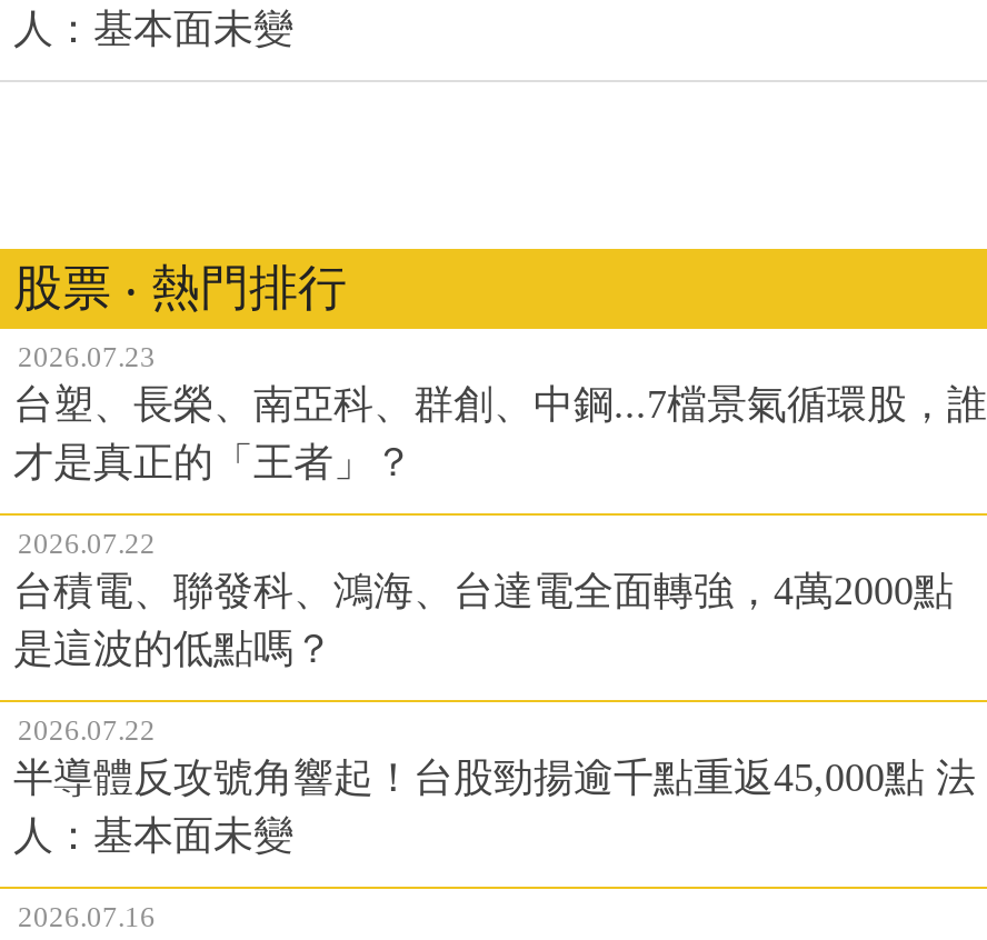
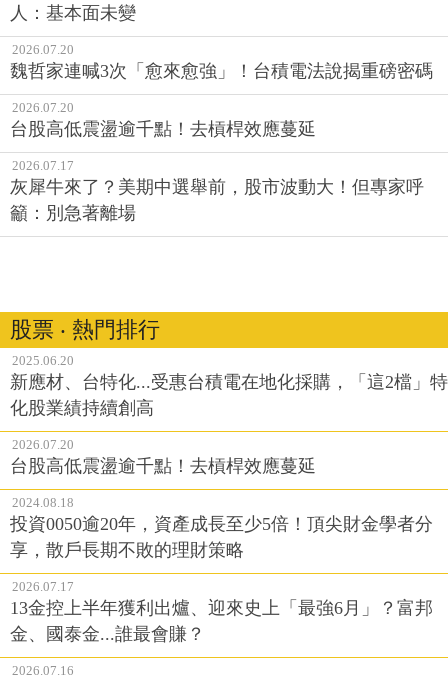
+ 2026.07.20
+ 魏哲家連喊3次「愈來愈強」！台積電法說揭重磅密碼
+ 2026.07.20
+ 台股高低震盪逾千點！去槓桿效應蔓延
+ 2026.07.17
+ 灰犀牛來了？美期中選舉前，股市波動大！但專家呼
+ 籲：別急著離場

- 2026.07.23
- 台塑、長榮、南亞科、群創、中鋼...7檔景氣循環股，誰
- 才是真正的「王者」？
- 2026.07.22
- 台積電、聯發科、鴻海、台達電全面轉強，4萬2000點
- 是這波的低點嗎？
- 2026.07.22
- 半導體反攻號角響起！台股勁揚逾千點重返45,000點 法
- 人：基本面未變
+ 2025.06.20
+ 新應材、台特化...受惠台積電在地化採購，「這2檔」特
+ 化股業績持續創高
+ 2026.07.20
+ 台股高低震盪逾千點！去槓桿效應蔓延
+ 2024.08.18
+ 投資0050逾20年，資產成長至少5倍！頂尖財金學者分
+ 享，散戶長期不敗的理財策略
+ 2026.07.17
+ 13金控上半年獲利出爐、迎來史上「最強6月」？富邦
+ 金、國泰金...誰最會賺？
